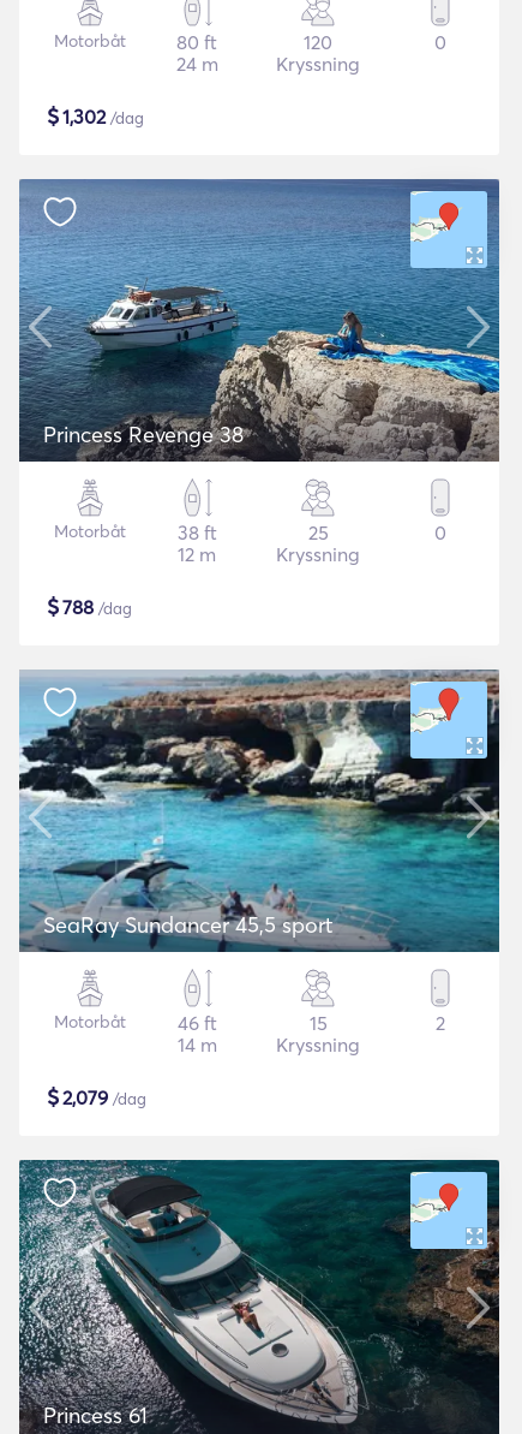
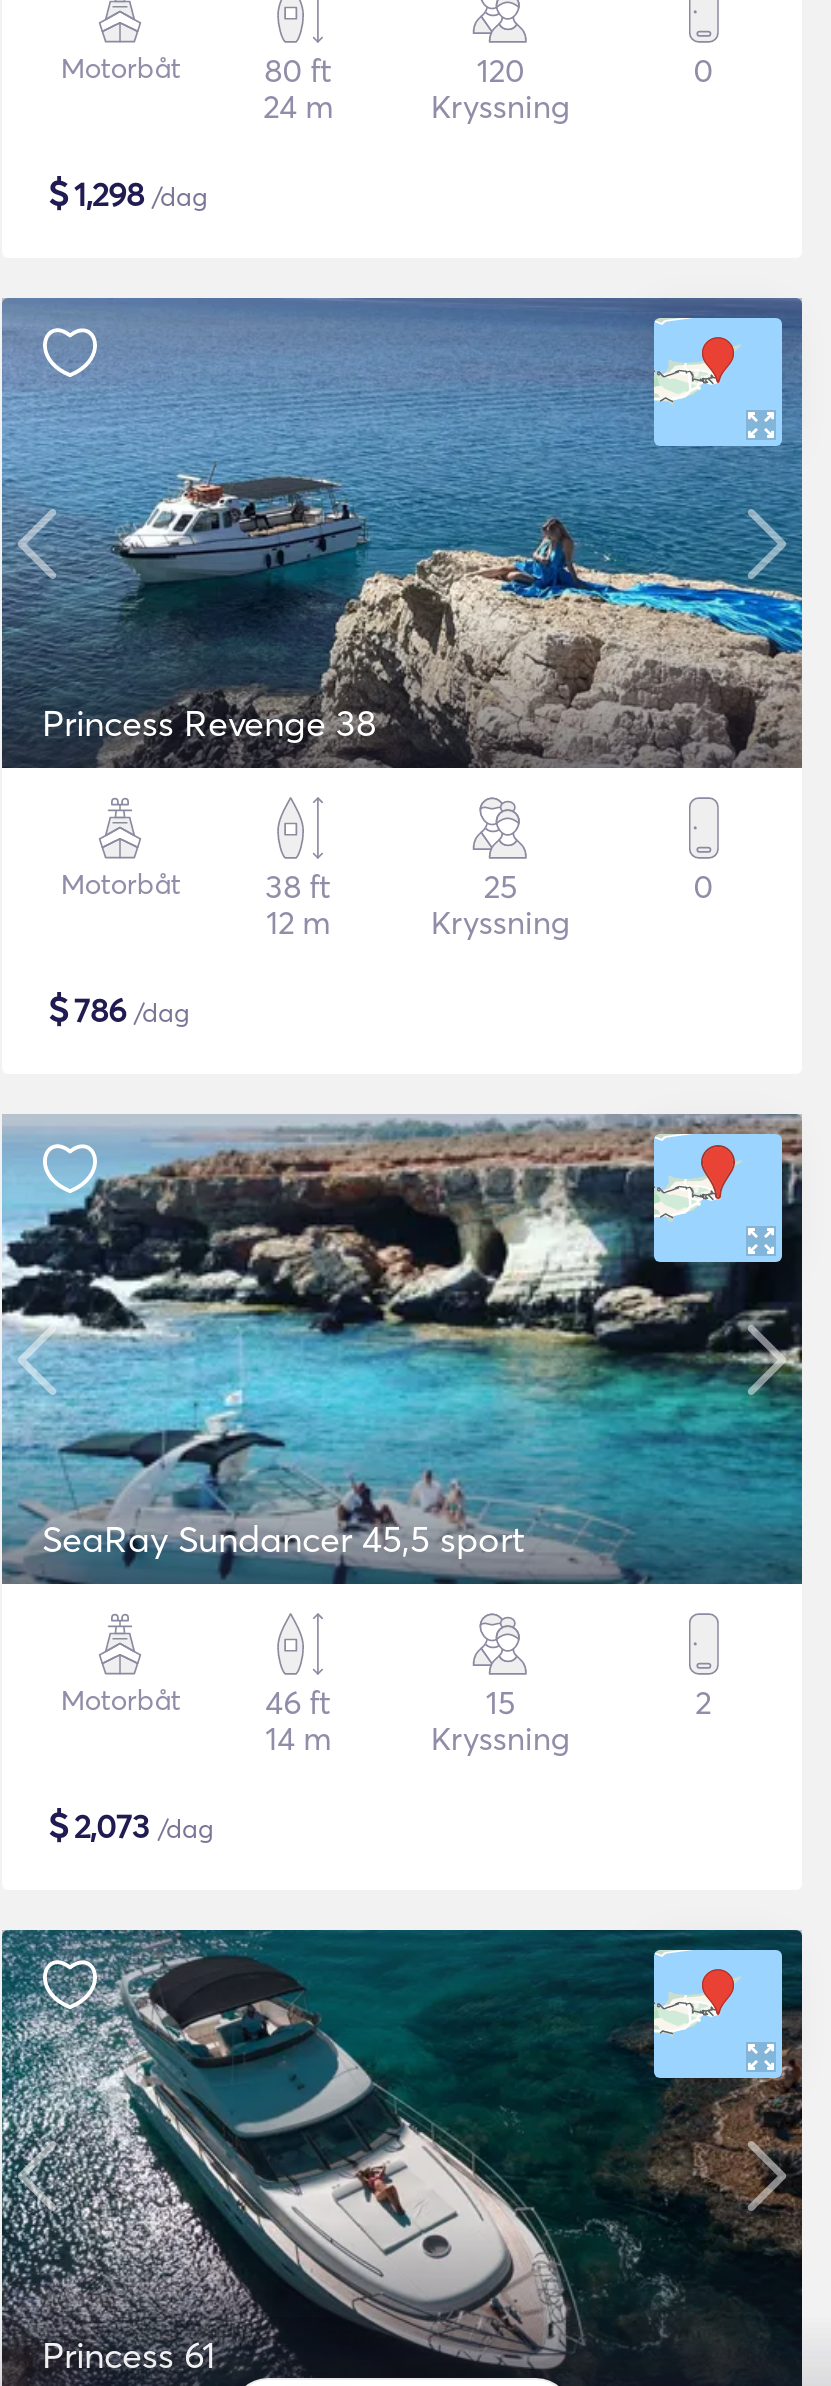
- $1,302 /dag
+ $1,298 /dag

- $788 /dag
+ $786 /dag

- $2,079 /dag
+ $2,073 /dag
